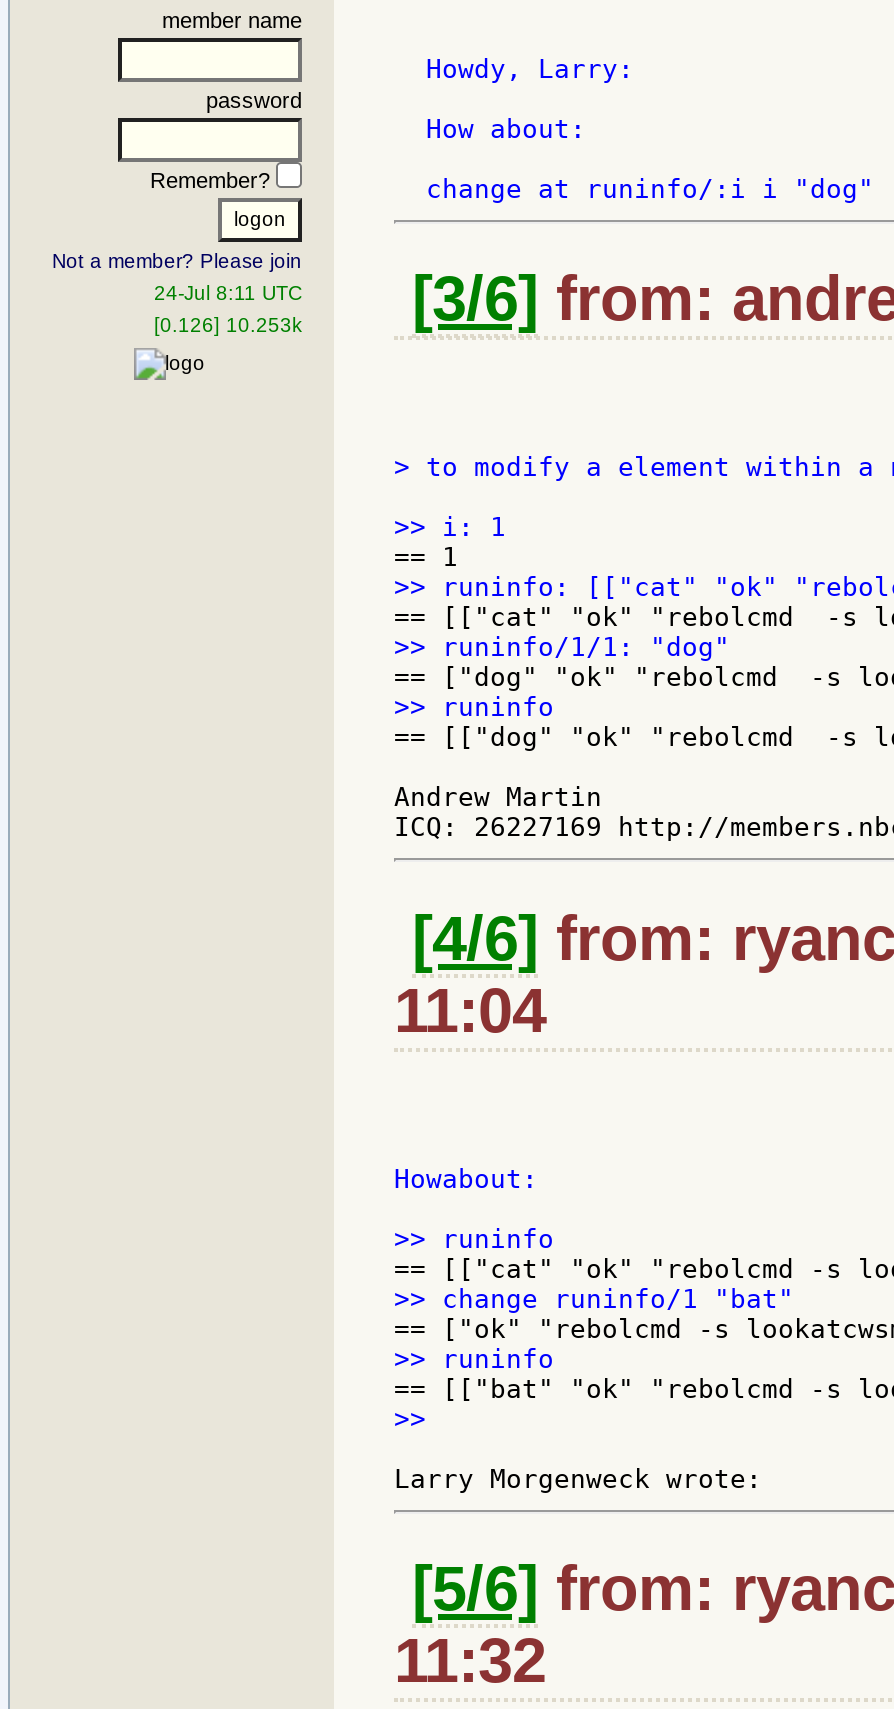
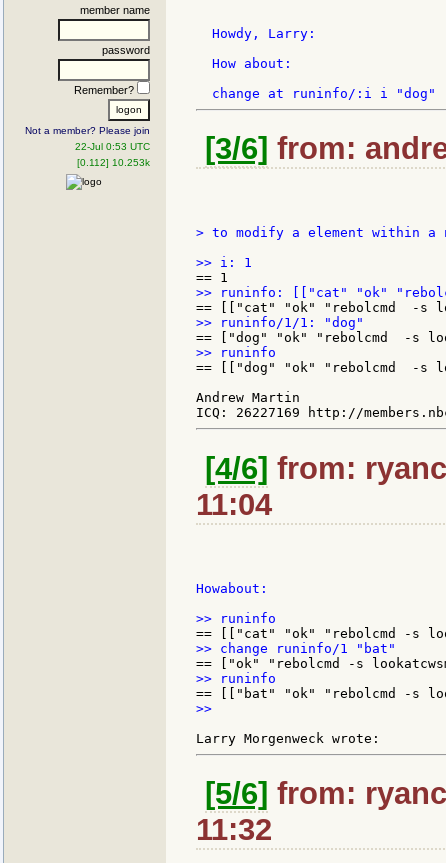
- 24-Jul 8:11 UTC
+ 22-Jul 0:53 UTC

- [0.126] 10.253k
+ [0.112] 10.253k
